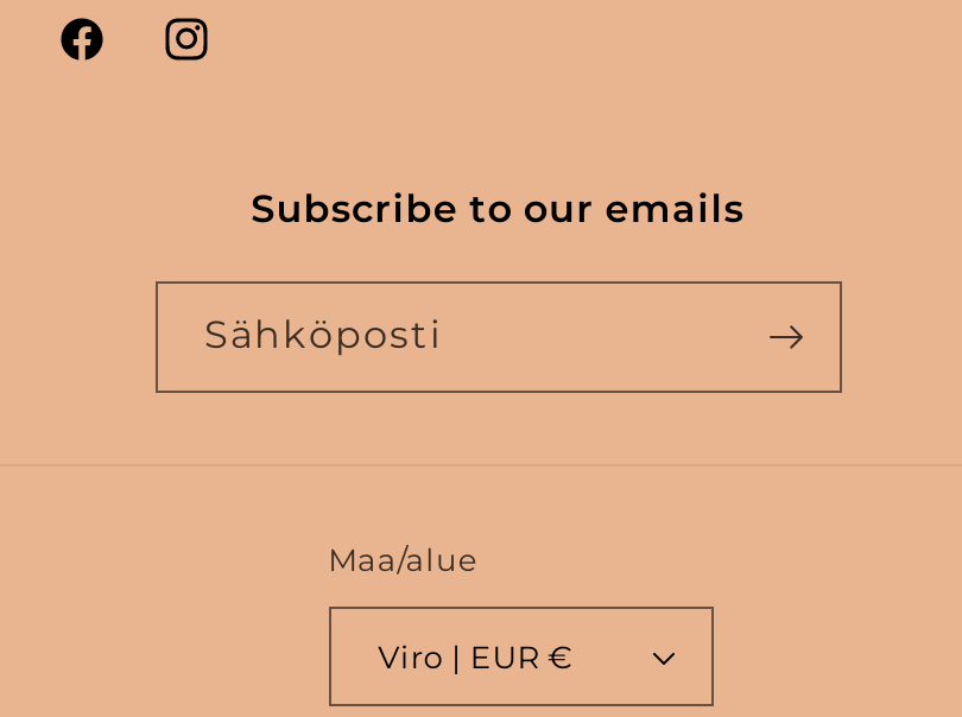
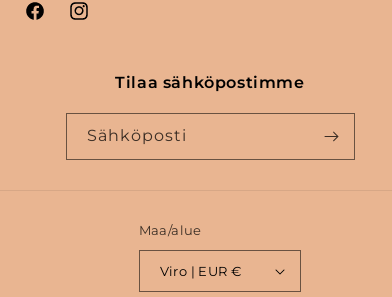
- Subscribe to our emails
+ Tilaa sähköpostimme
